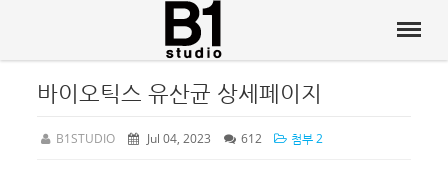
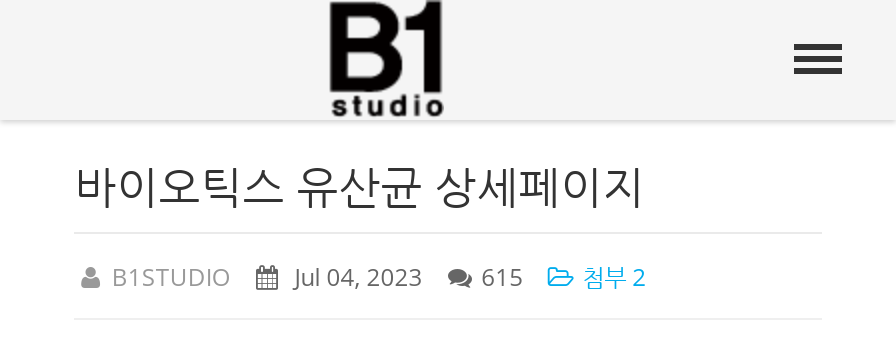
- B1STUDIO Jul 04, 2023 612 첨부 2
+ B1STUDIO Jul 04, 2023 615 첨부 2
